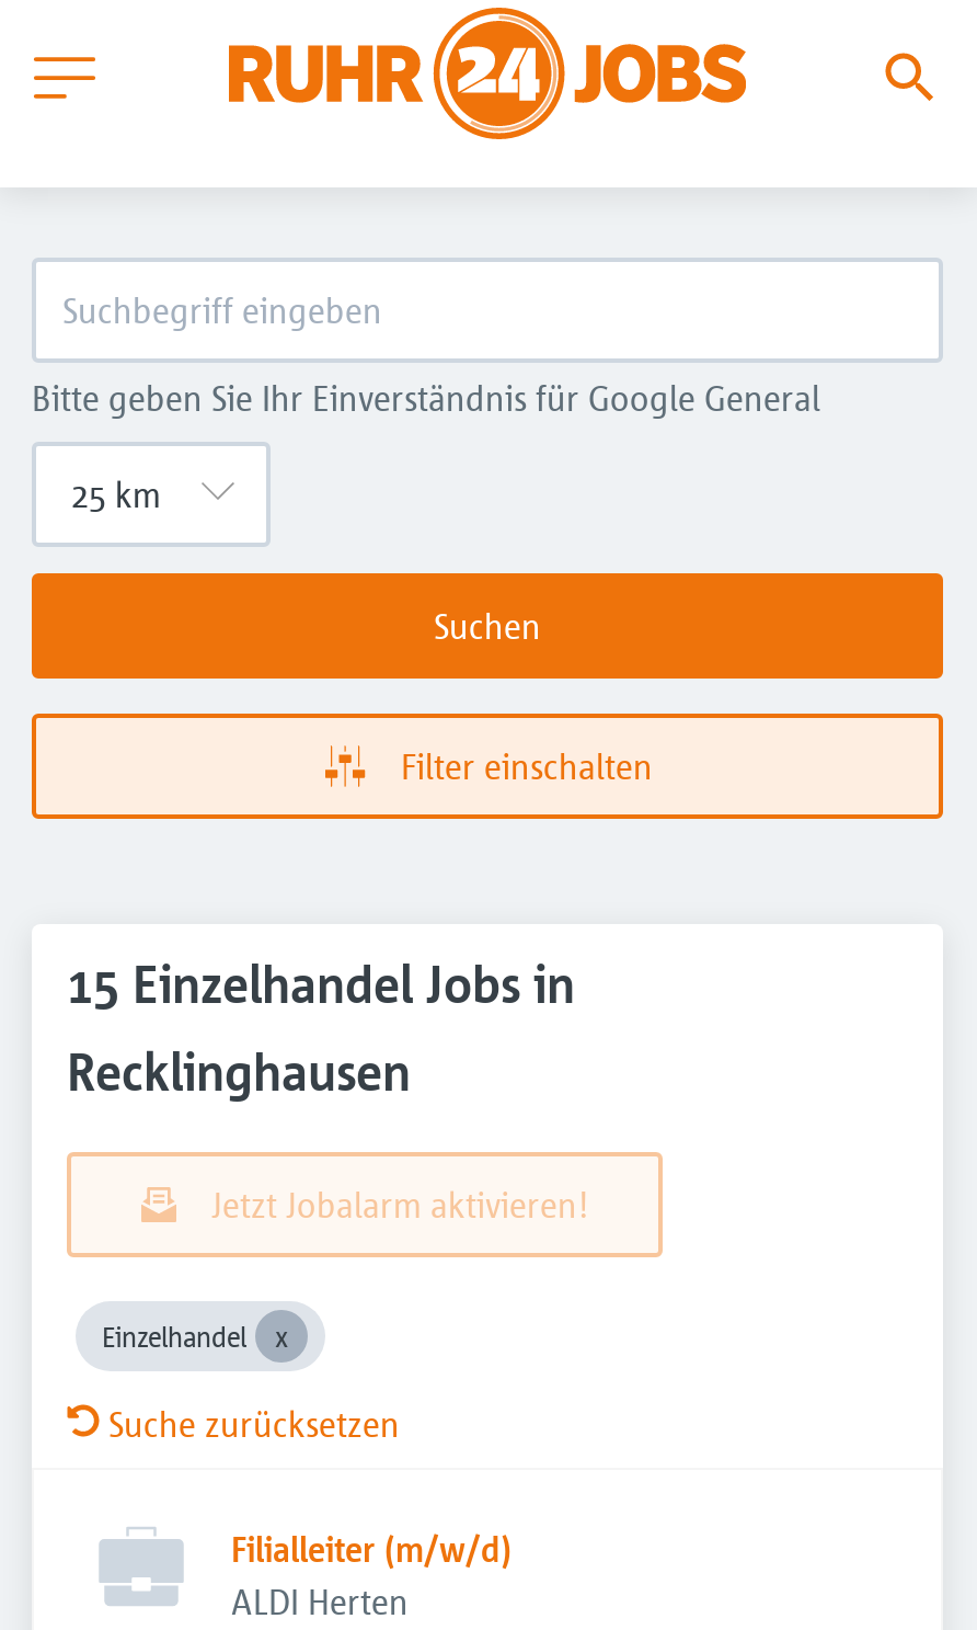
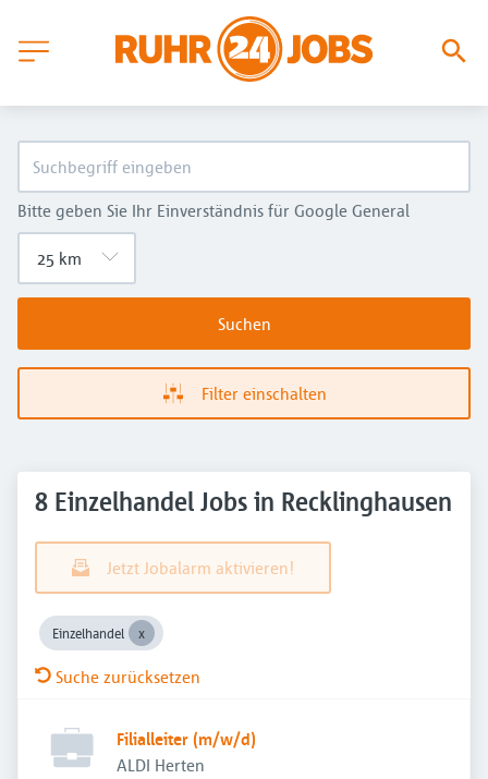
- 15 Einzelhandel Jobs in
- Recklinghausen
+ 8 Einzelhandel Jobs in Recklinghausen
